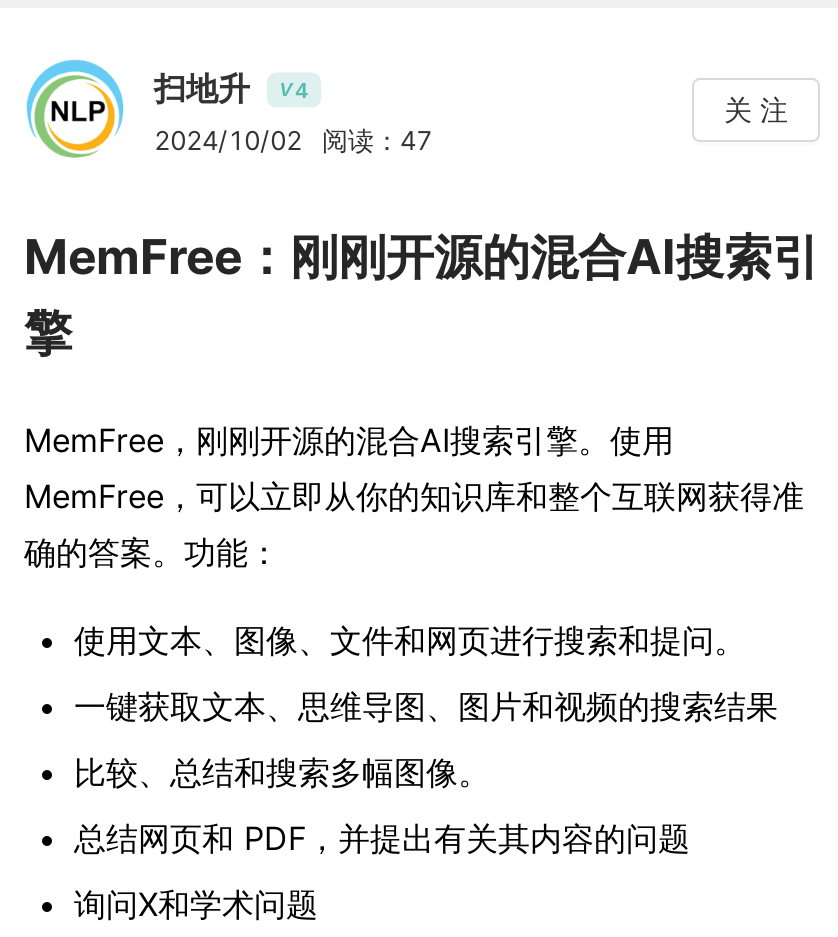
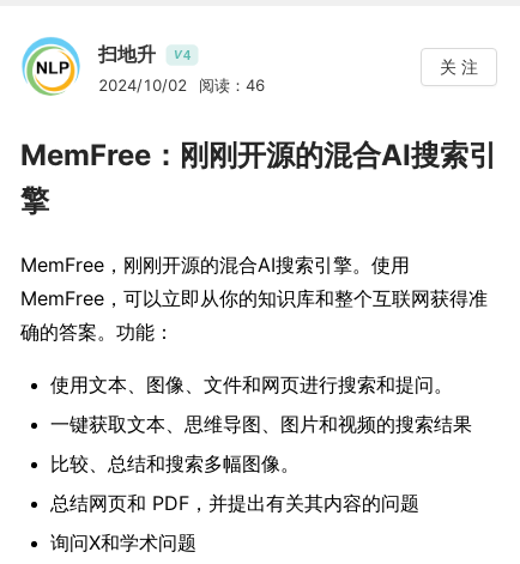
- 2024/10/02 阅读：47
+ 2024/10/02 阅读：46
